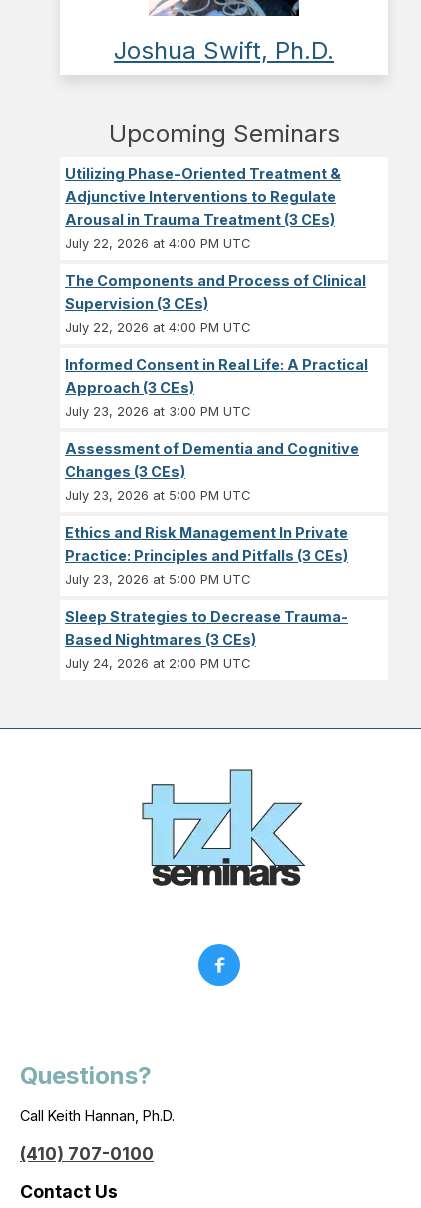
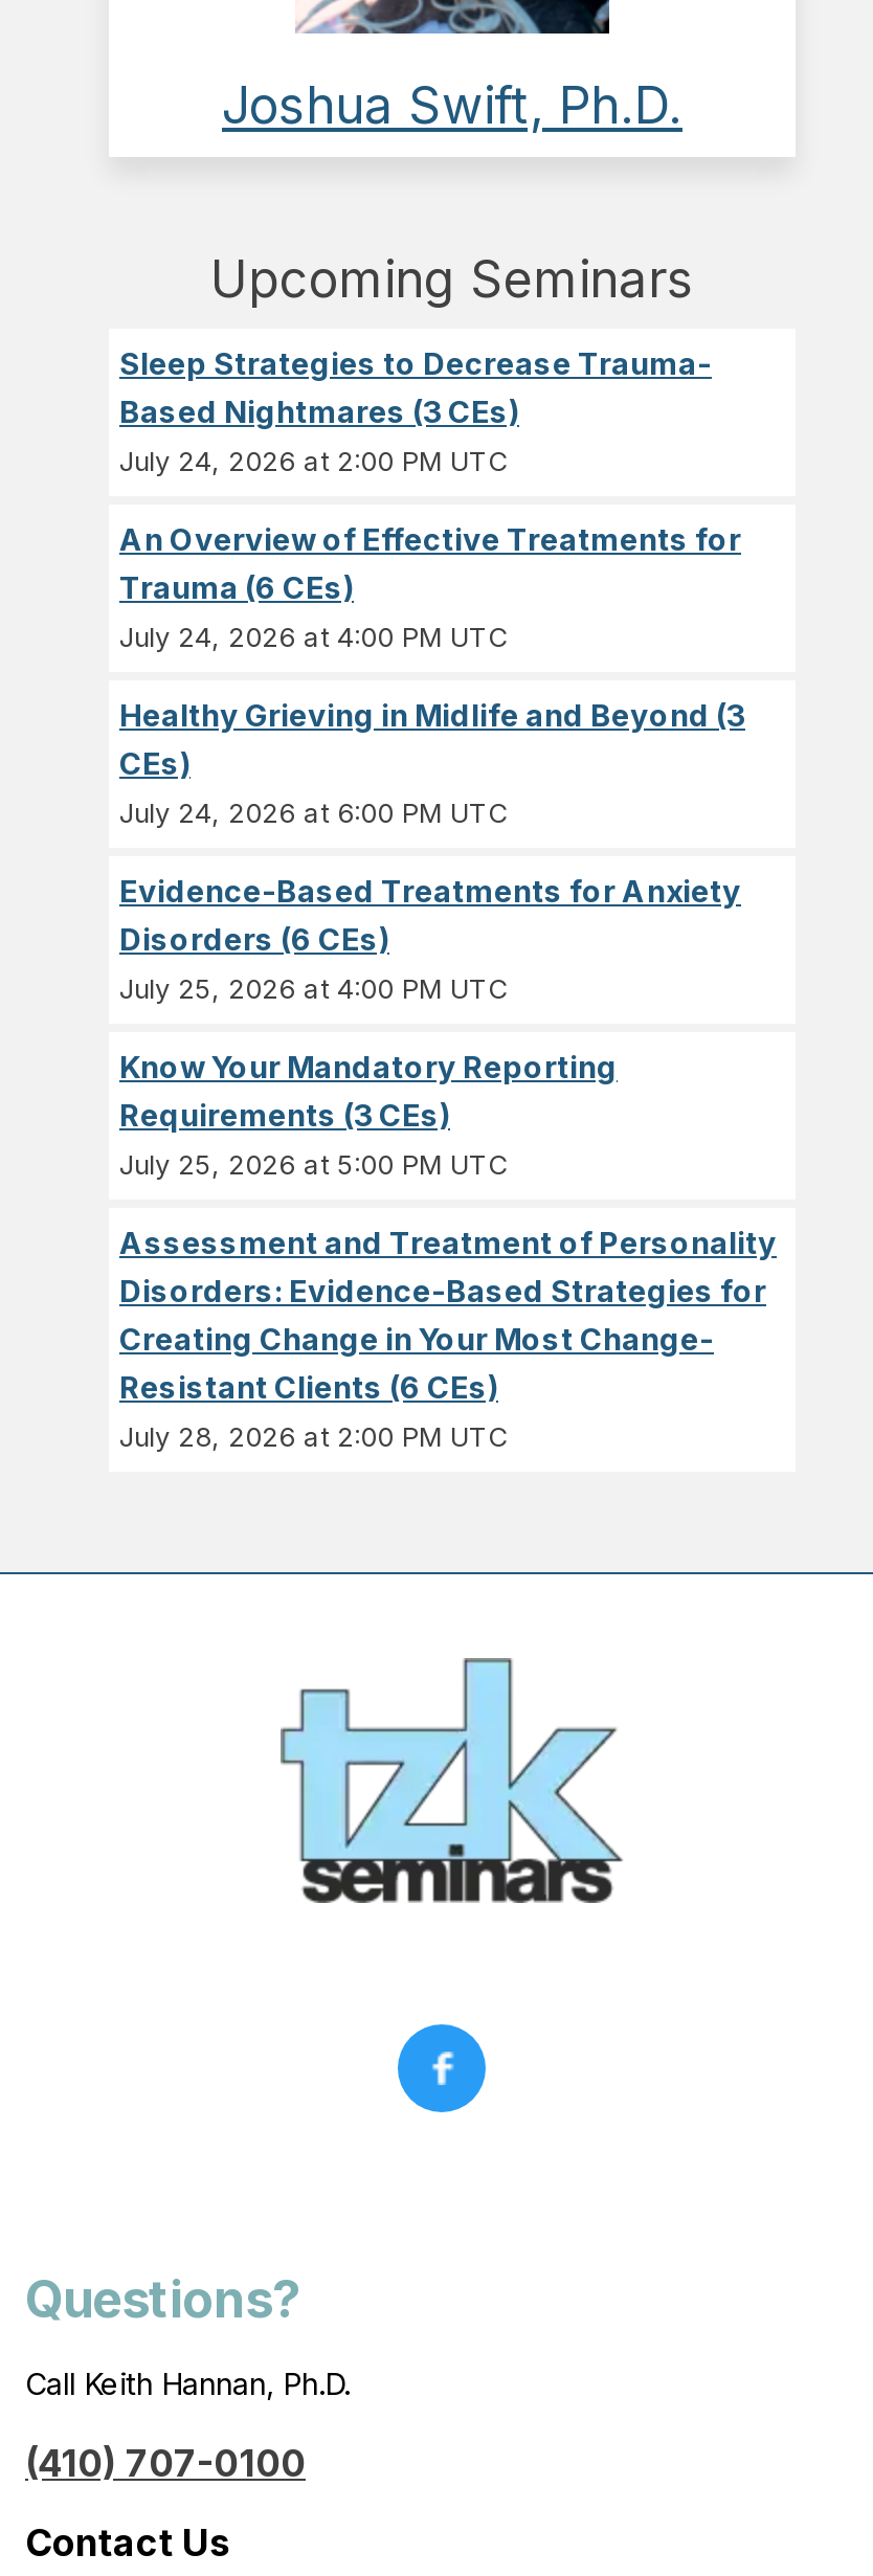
- Utilizing Phase-Oriented Treatment &
- Adjunctive Interventions to Regulate
- Arousal in Trauma Treatment (3 CEs)
- July 22, 2026 at 4:00 PM UTC
- The Components and Process of Clinical
- Supervision (3 CEs)
- July 22, 2026 at 4:00 PM UTC
- Informed Consent in Real Life: A Practical
- Approach (3 CEs)
- July 23, 2026 at 3:00 PM UTC
- Assessment of Dementia and Cognitive
- Changes (3 CEs)
- July 23, 2026 at 5:00 PM UTC
- Ethics and Risk Management In Private
- Practice: Principles and Pitfalls (3 CEs)
- July 23, 2026 at 5:00 PM UTC

moved up: Sleep Strategies to Decrease Trauma- | Based Nightmares (3 CEs) | July 24, 2026 at 2:00 PM UTC

+ An Overview of Effective Treatments for
+ Trauma (6 CEs)
+ July 24, 2026 at 4:00 PM UTC
+ Healthy Grieving in Midlife and Beyond (3
+ CEs)
+ July 24, 2026 at 6:00 PM UTC
+ Evidence-Based Treatments for Anxiety
+ Disorders (6 CEs)
+ July 25, 2026 at 4:00 PM UTC
+ Know Your Mandatory Reporting
+ Requirements (3 CEs)
+ July 25, 2026 at 5:00 PM UTC
+ Assessment and Treatment of Personality
+ Disorders: Evidence-Based Strategies for
+ Creating Change in Your Most Change-
+ Resistant Clients (6 CEs)
+ July 28, 2026 at 2:00 PM UTC
